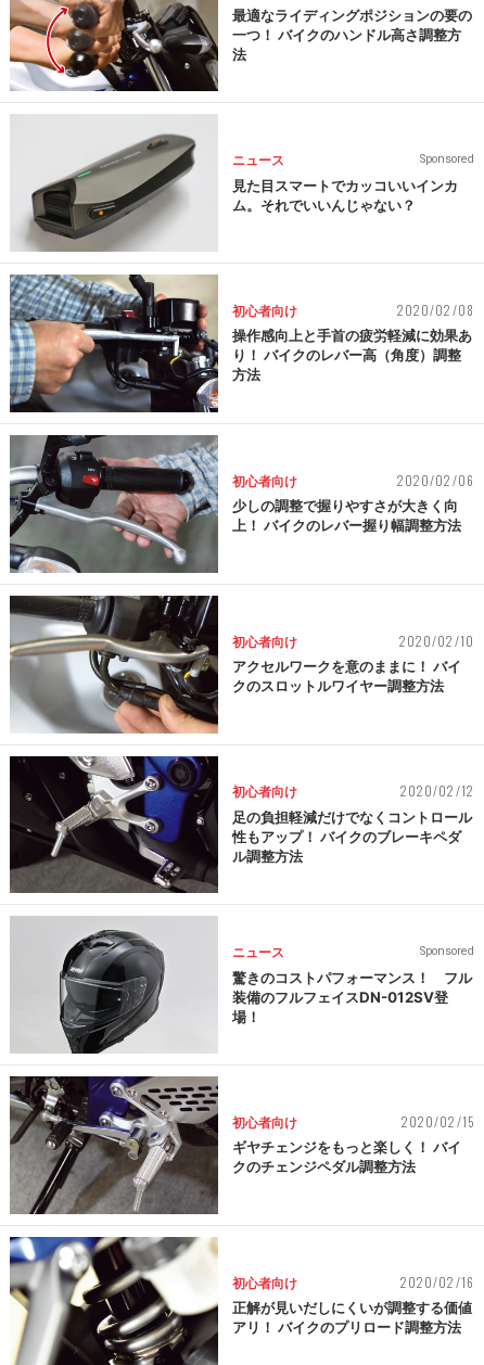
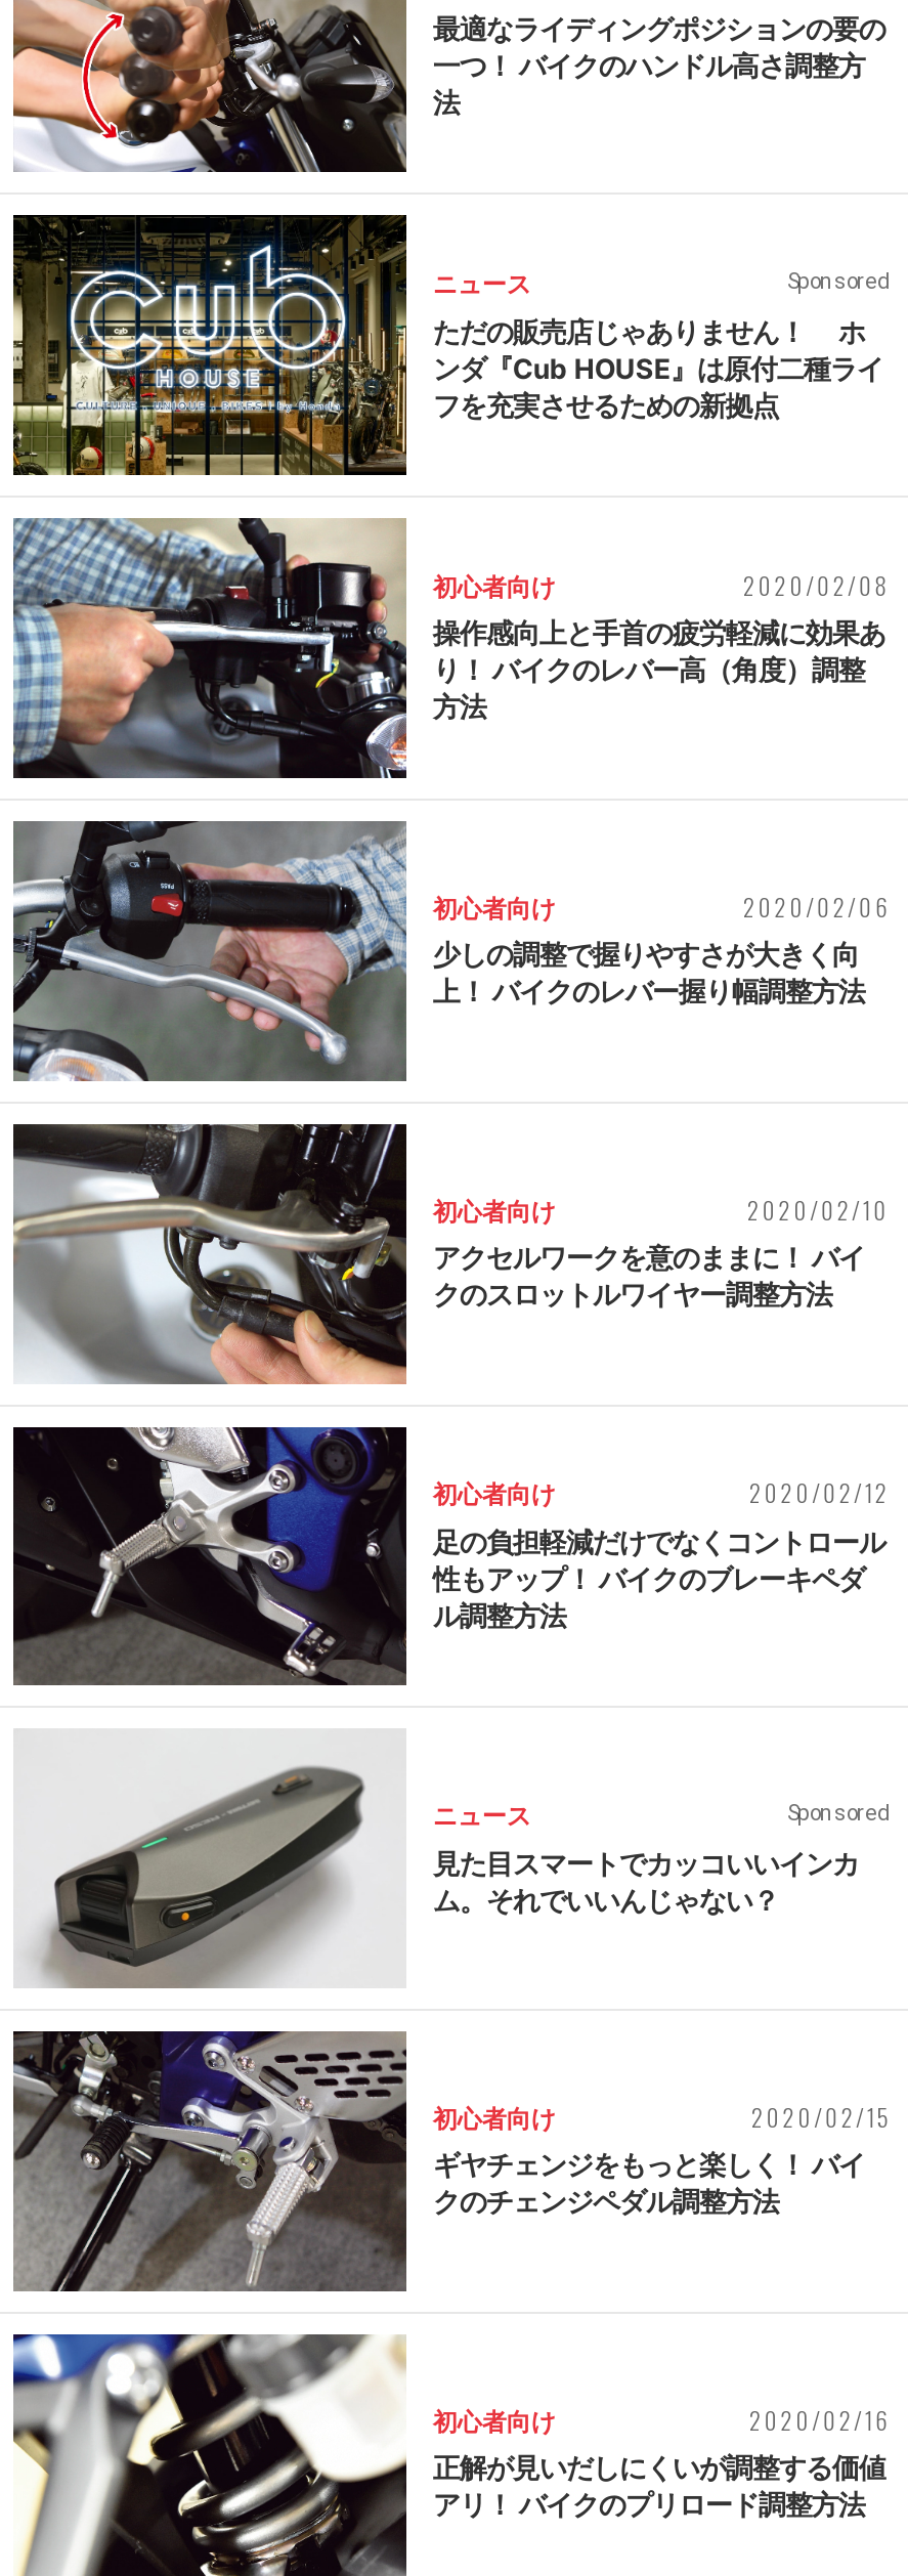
- [image]
+ [image]

+ ただの販売店じゃありません！ ホ
+ ンダ『Cub HOUSE』は原付二種ライ
+ フを充実させるための新拠点

moved down: 見た目スマートでカッコいいインカ | ム。それでいいんじゃない？

- [image]
+ [image]

- 驚きのコストパフォーマンス！ フル
- 装備のフルフェイスDN-012SV登
- 場！
